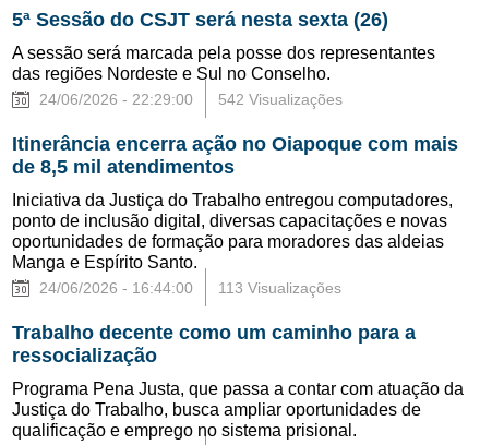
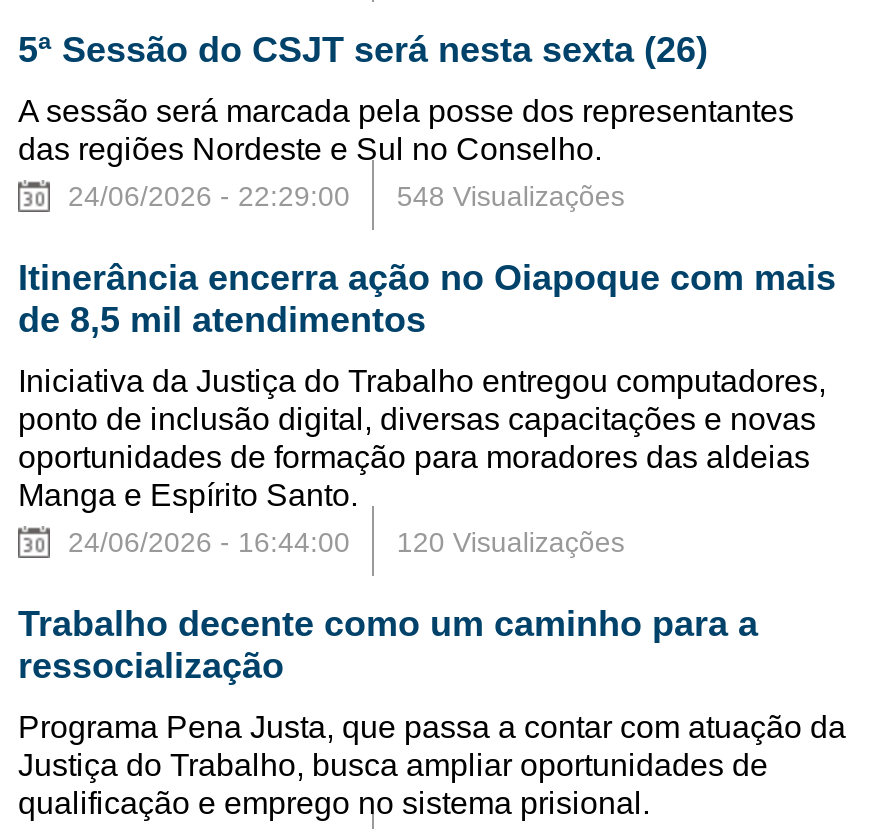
- 542 Visualizações
+ 548 Visualizações

- 113 Visualizações
+ 120 Visualizações
